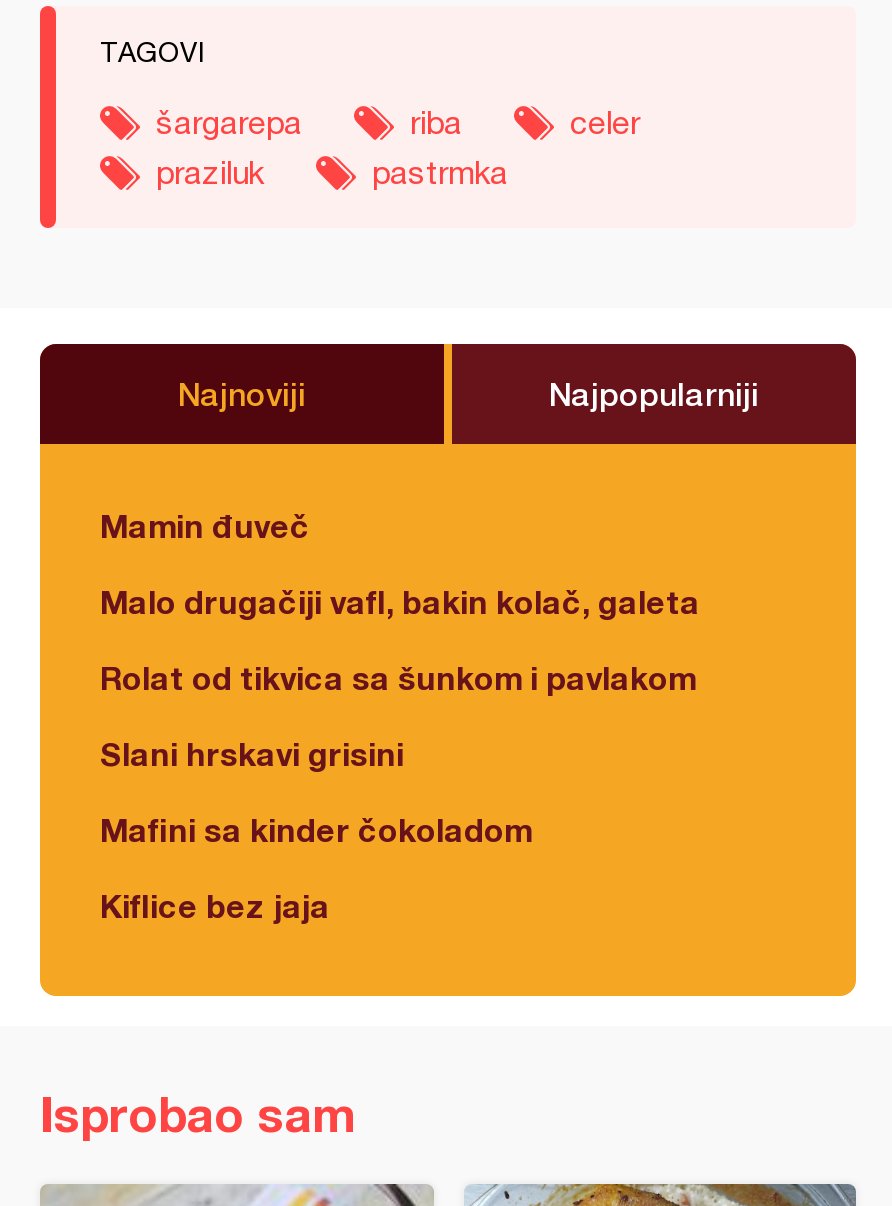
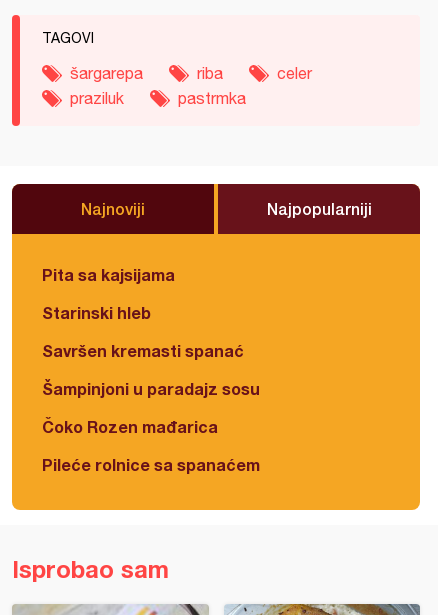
- Mamin đuveč
+ Pita sa kajsijama

- Malo drugačiji vafl, bakin kolač, galeta
+ Starinski hleb

- Rolat od tikvica sa šunkom i pavlakom
+ Savršen kremasti spanać

- Slani hrskavi grisini
+ Šampinjoni u paradajz sosu

- Mafini sa kinder čokoladom
+ Čoko Rozen mađarica

- Kiflice bez jaja
+ Pileće rolnice sa spanaćem
